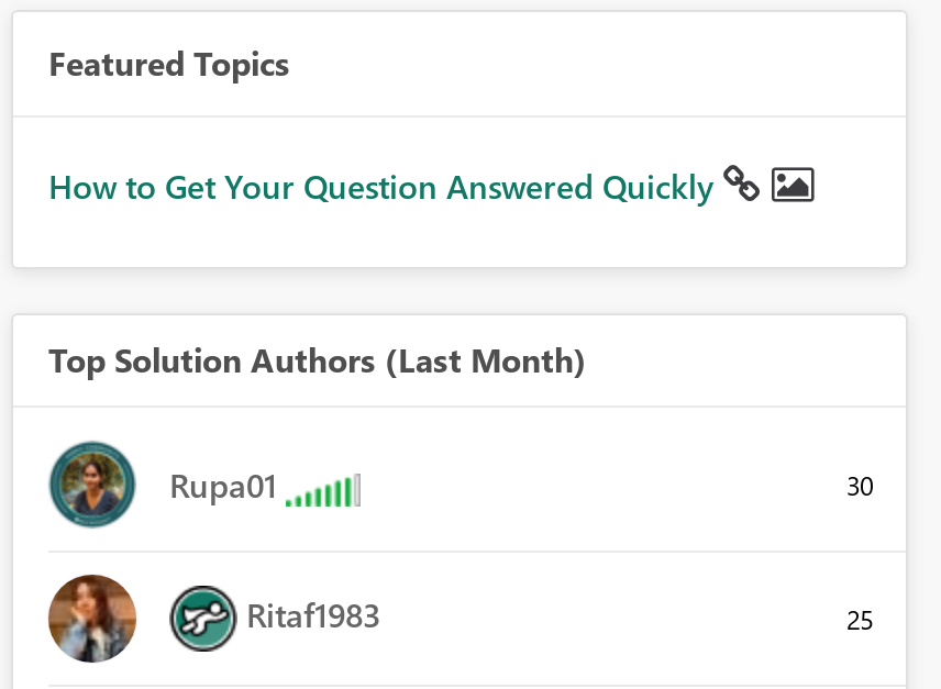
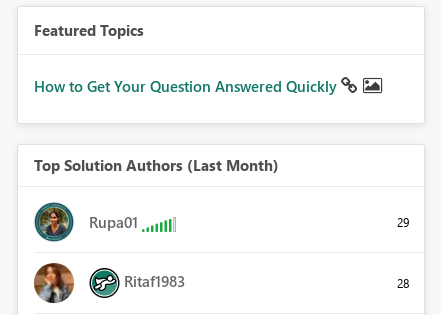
- 30
+ 29

- 25
+ 28
